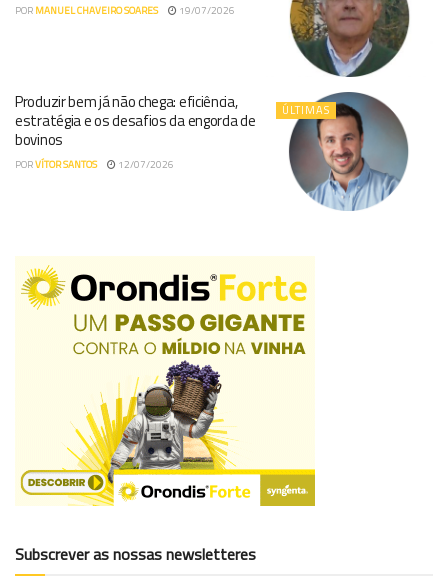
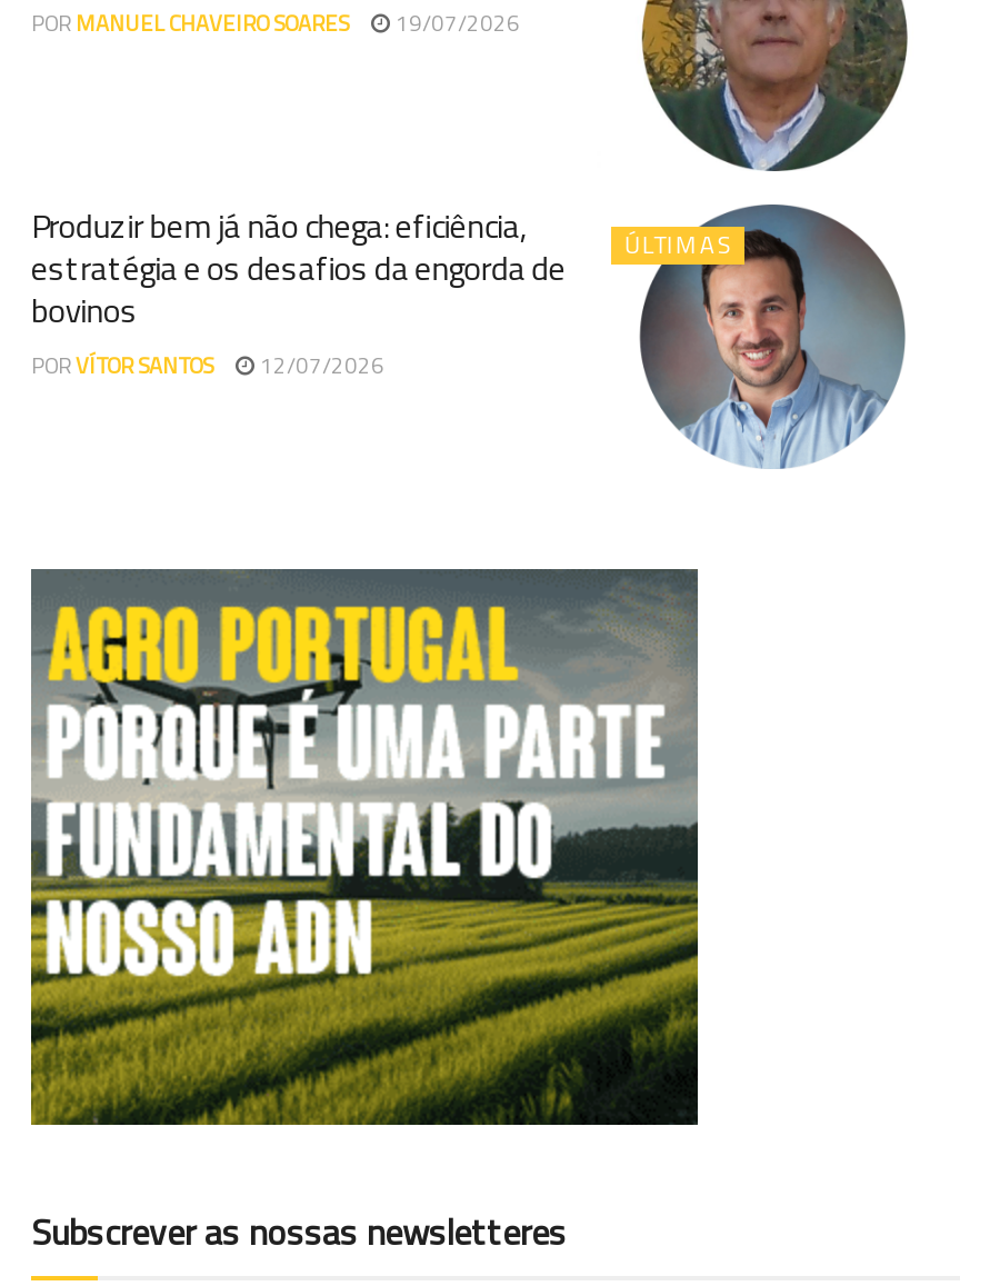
- [image]
+ [image]
